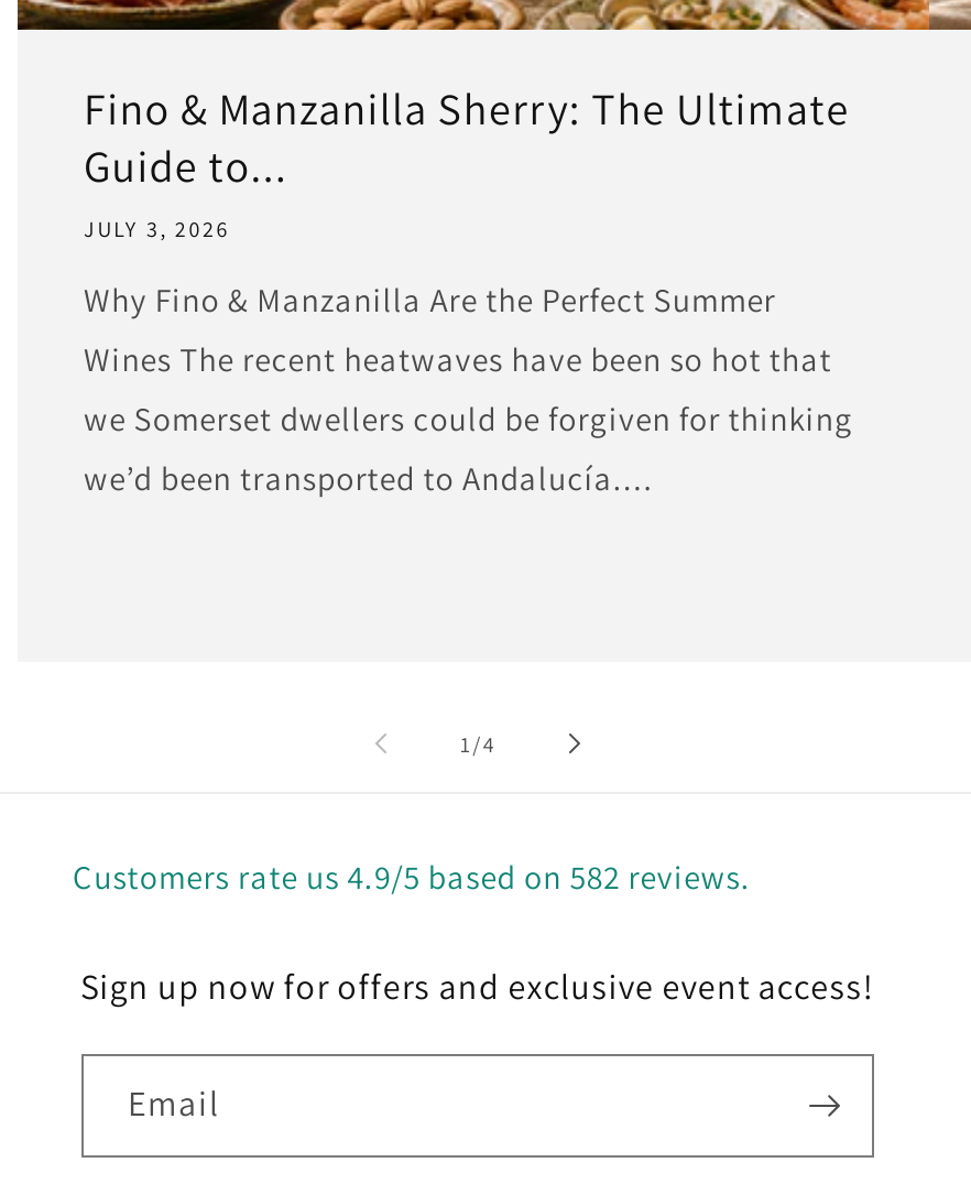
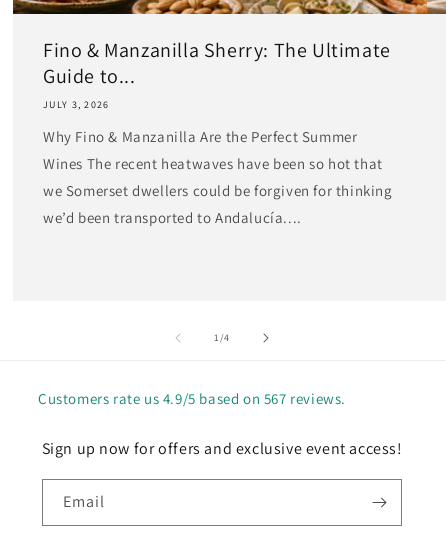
- Customers rate us 4.9/5 based on 582 reviews.
+ Customers rate us 4.9/5 based on 567 reviews.
